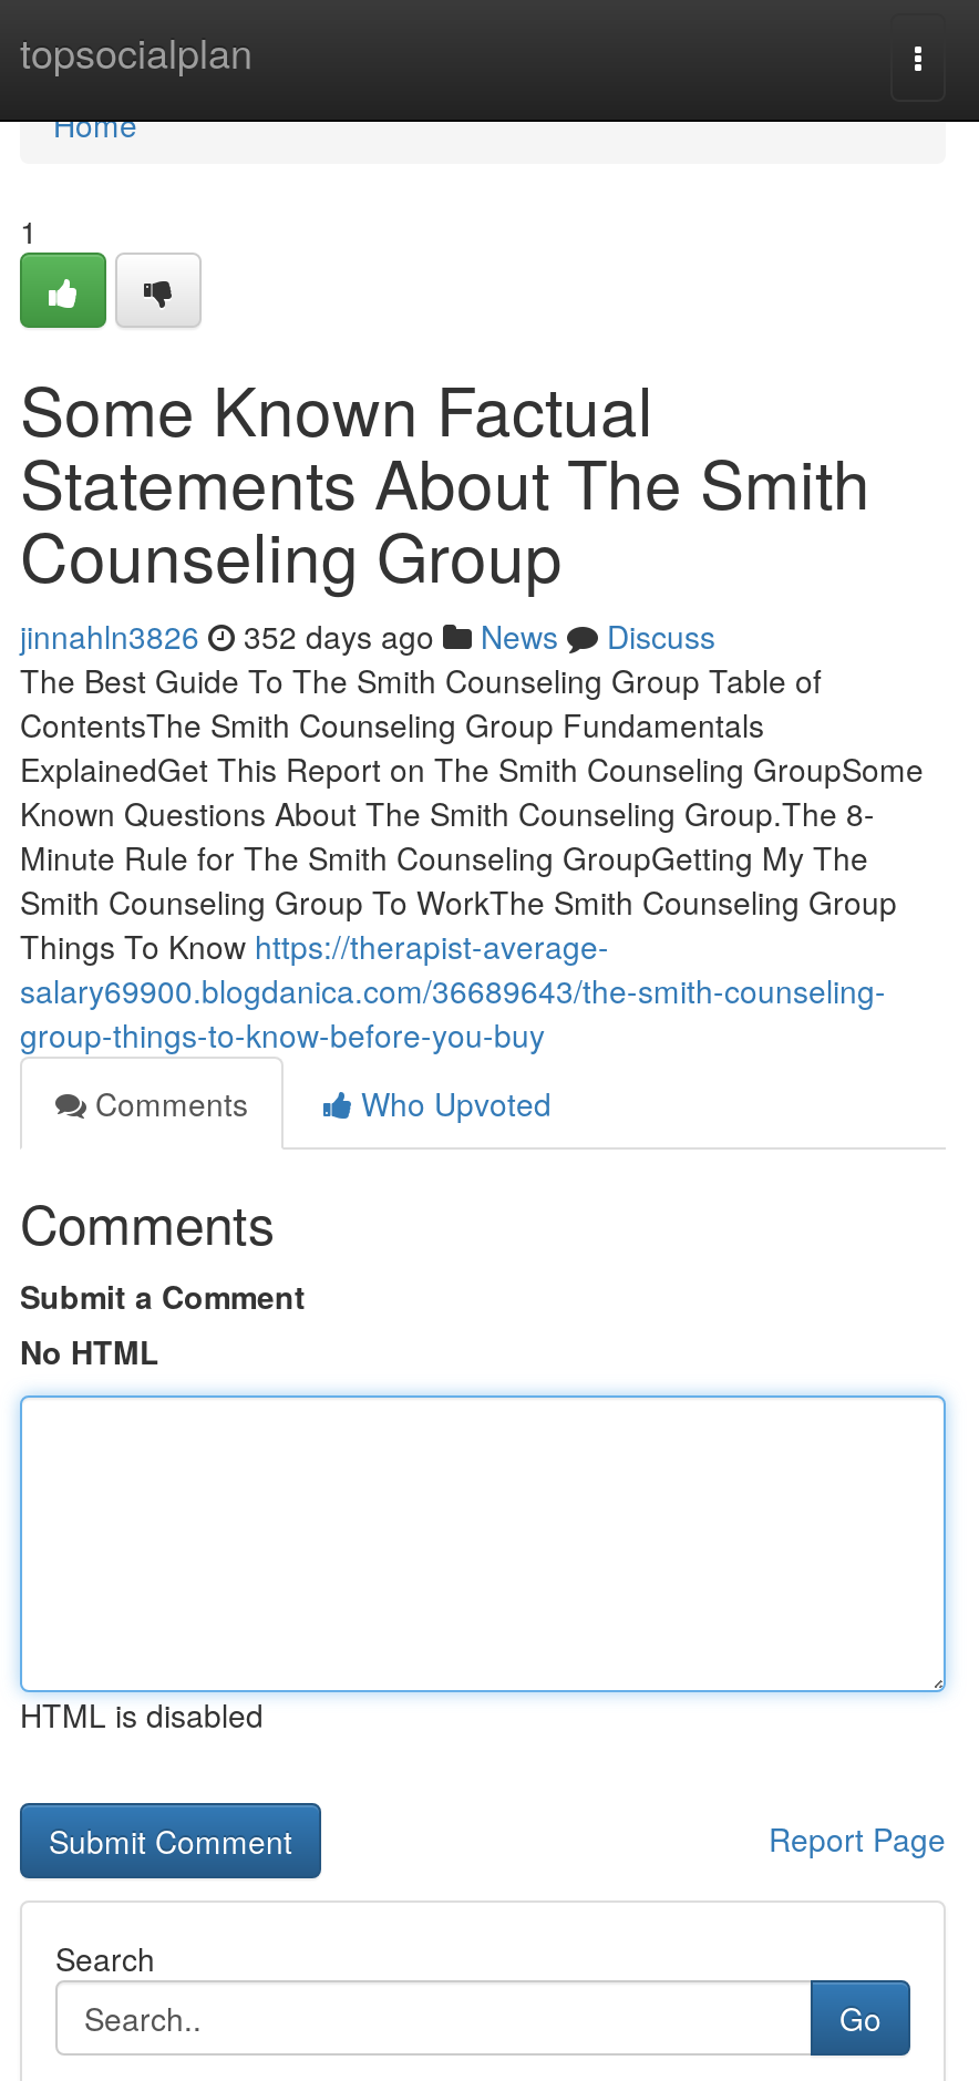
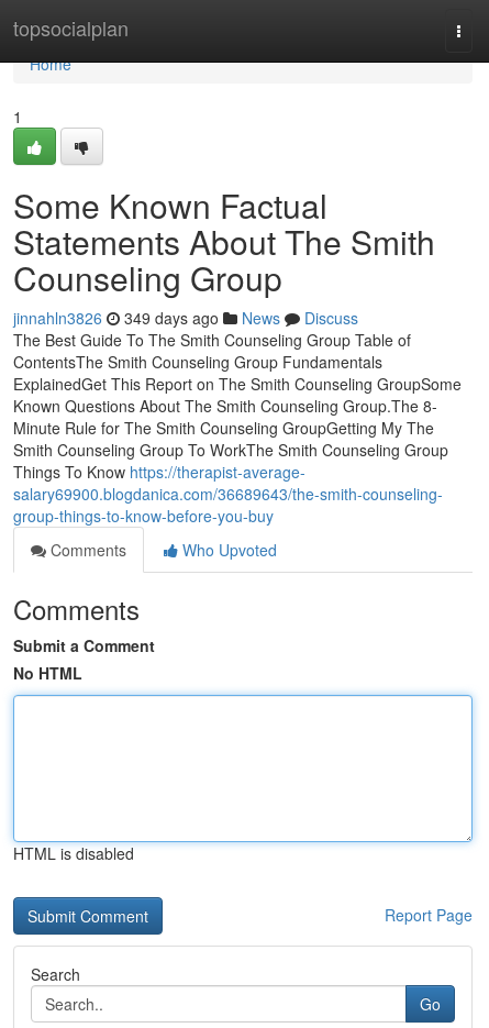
- jinnahln3826 352 days ago News Discuss
+ jinnahln3826 349 days ago News Discuss
